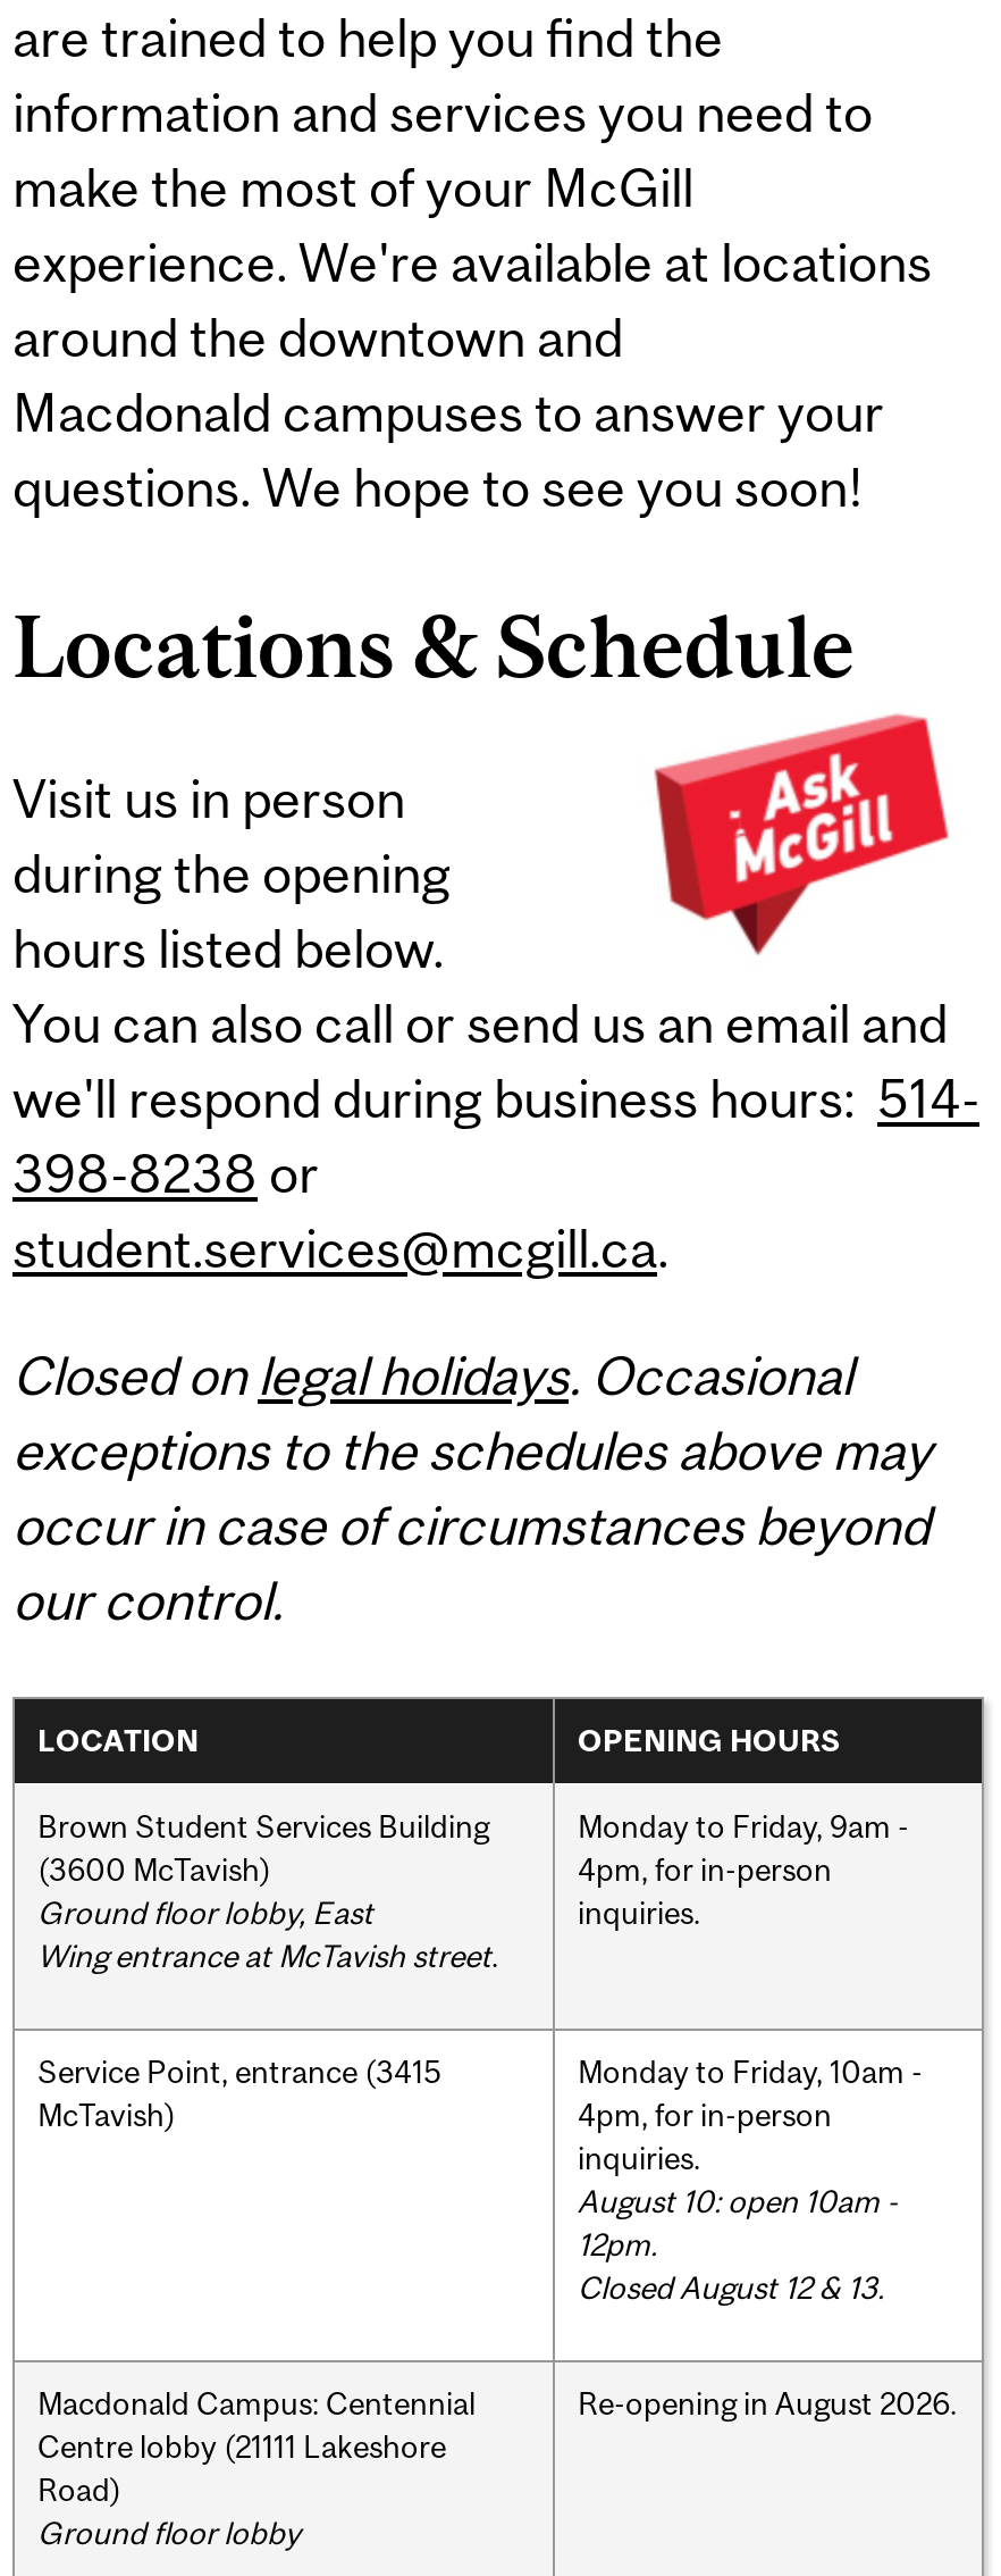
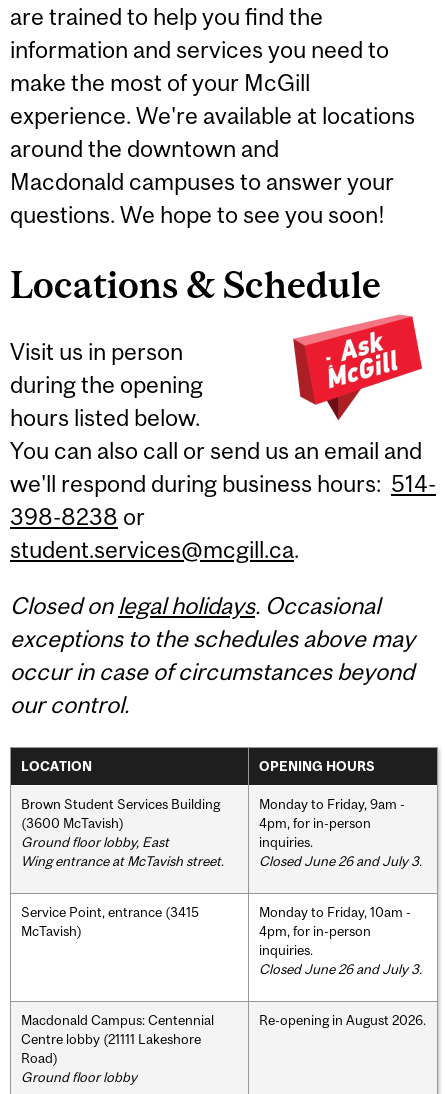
+ Closed June 26 and July 3.

- August 10: open 10am -
- 12pm.
- Closed August 12 & 13.
+ Closed June 26 and July 3.
